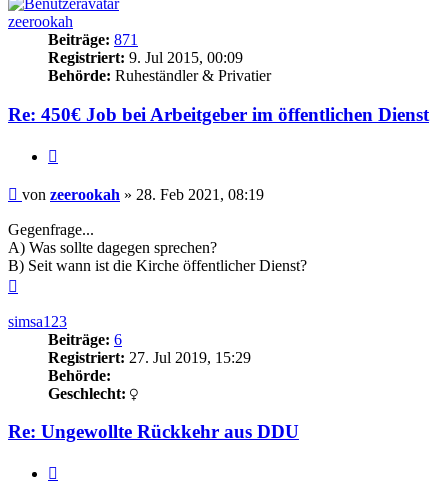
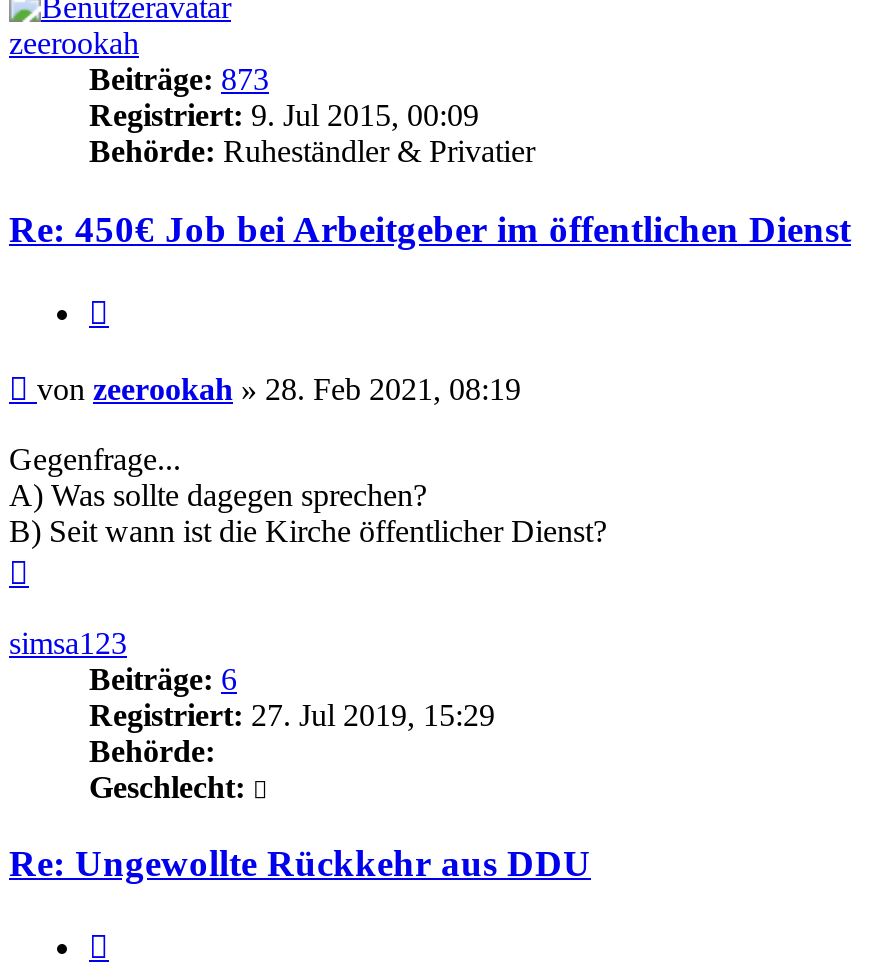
- Beiträge: 871
+ Beiträge: 873
